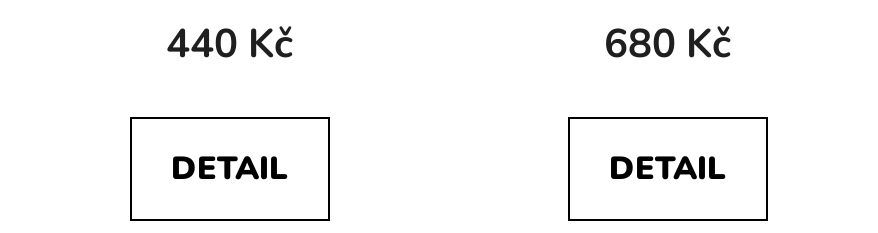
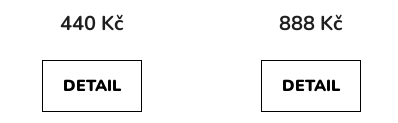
- 680 Kč
+ 888 Kč
